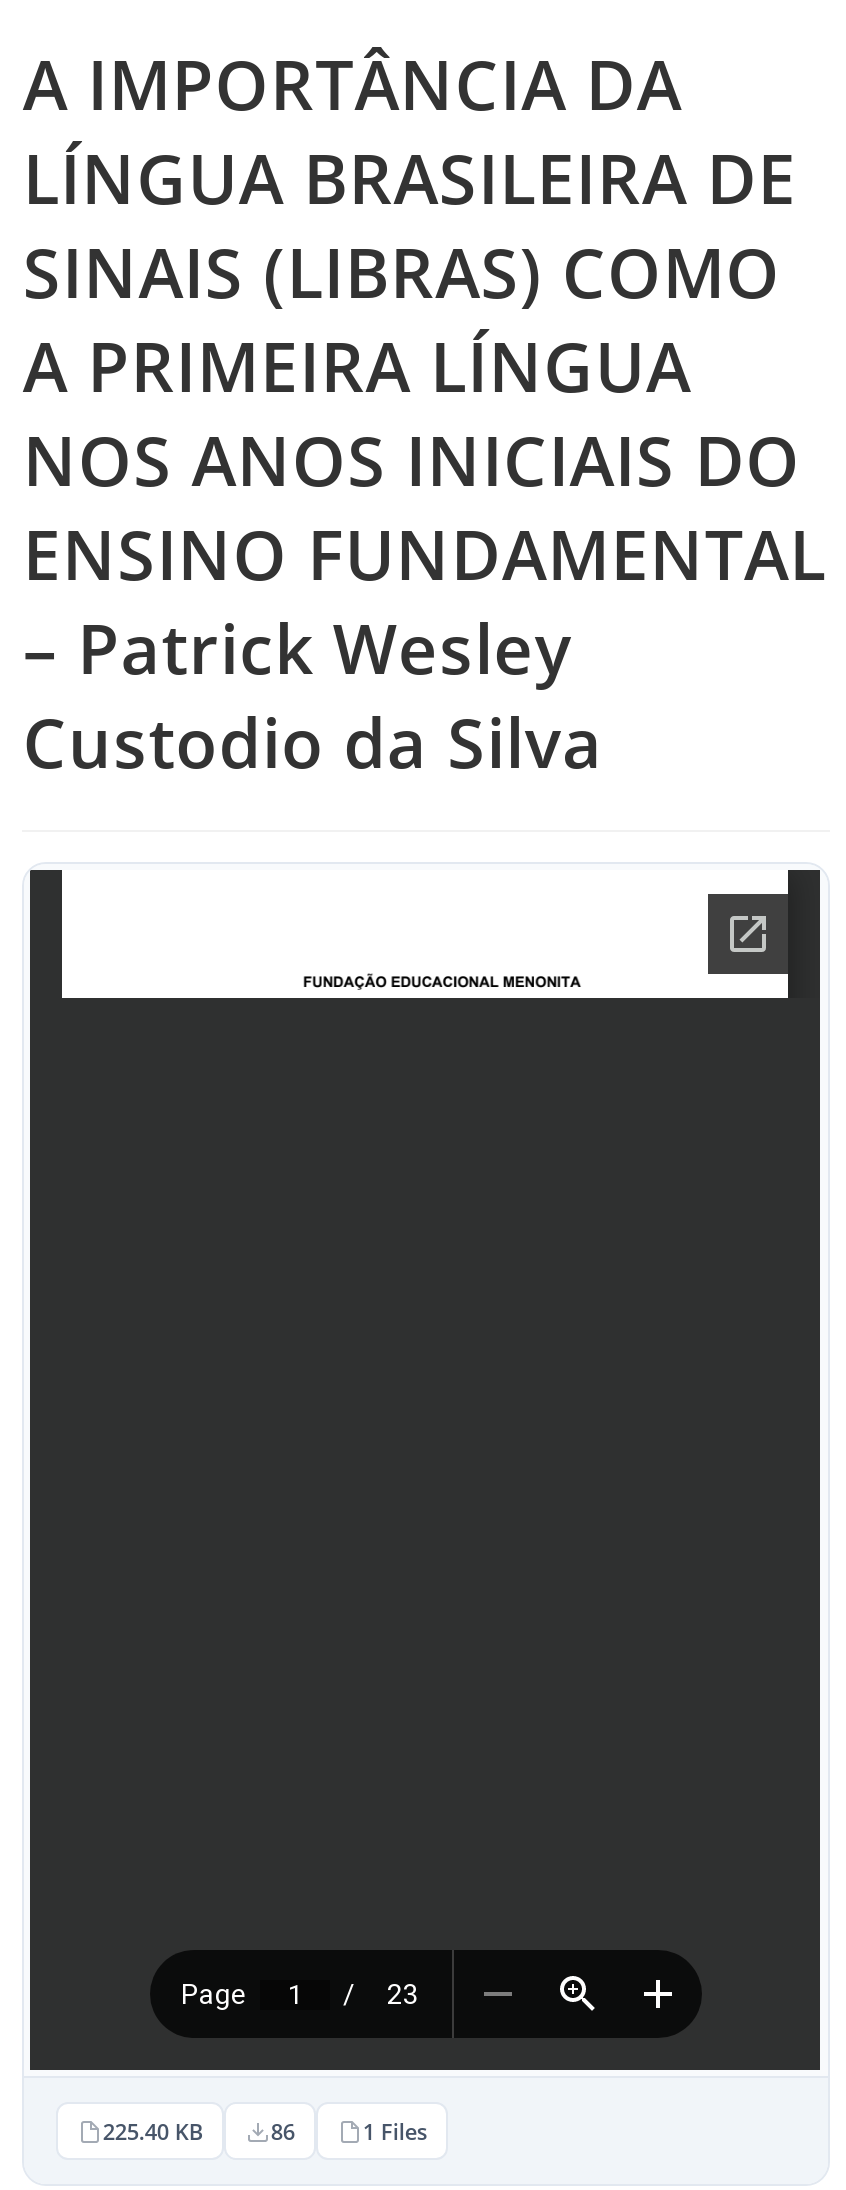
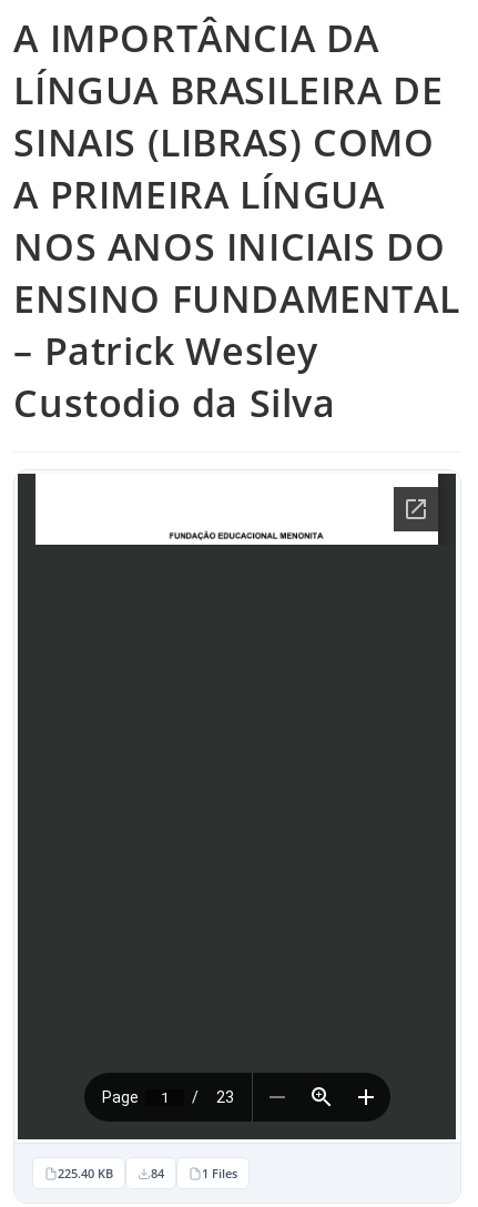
- 86
+ 84
